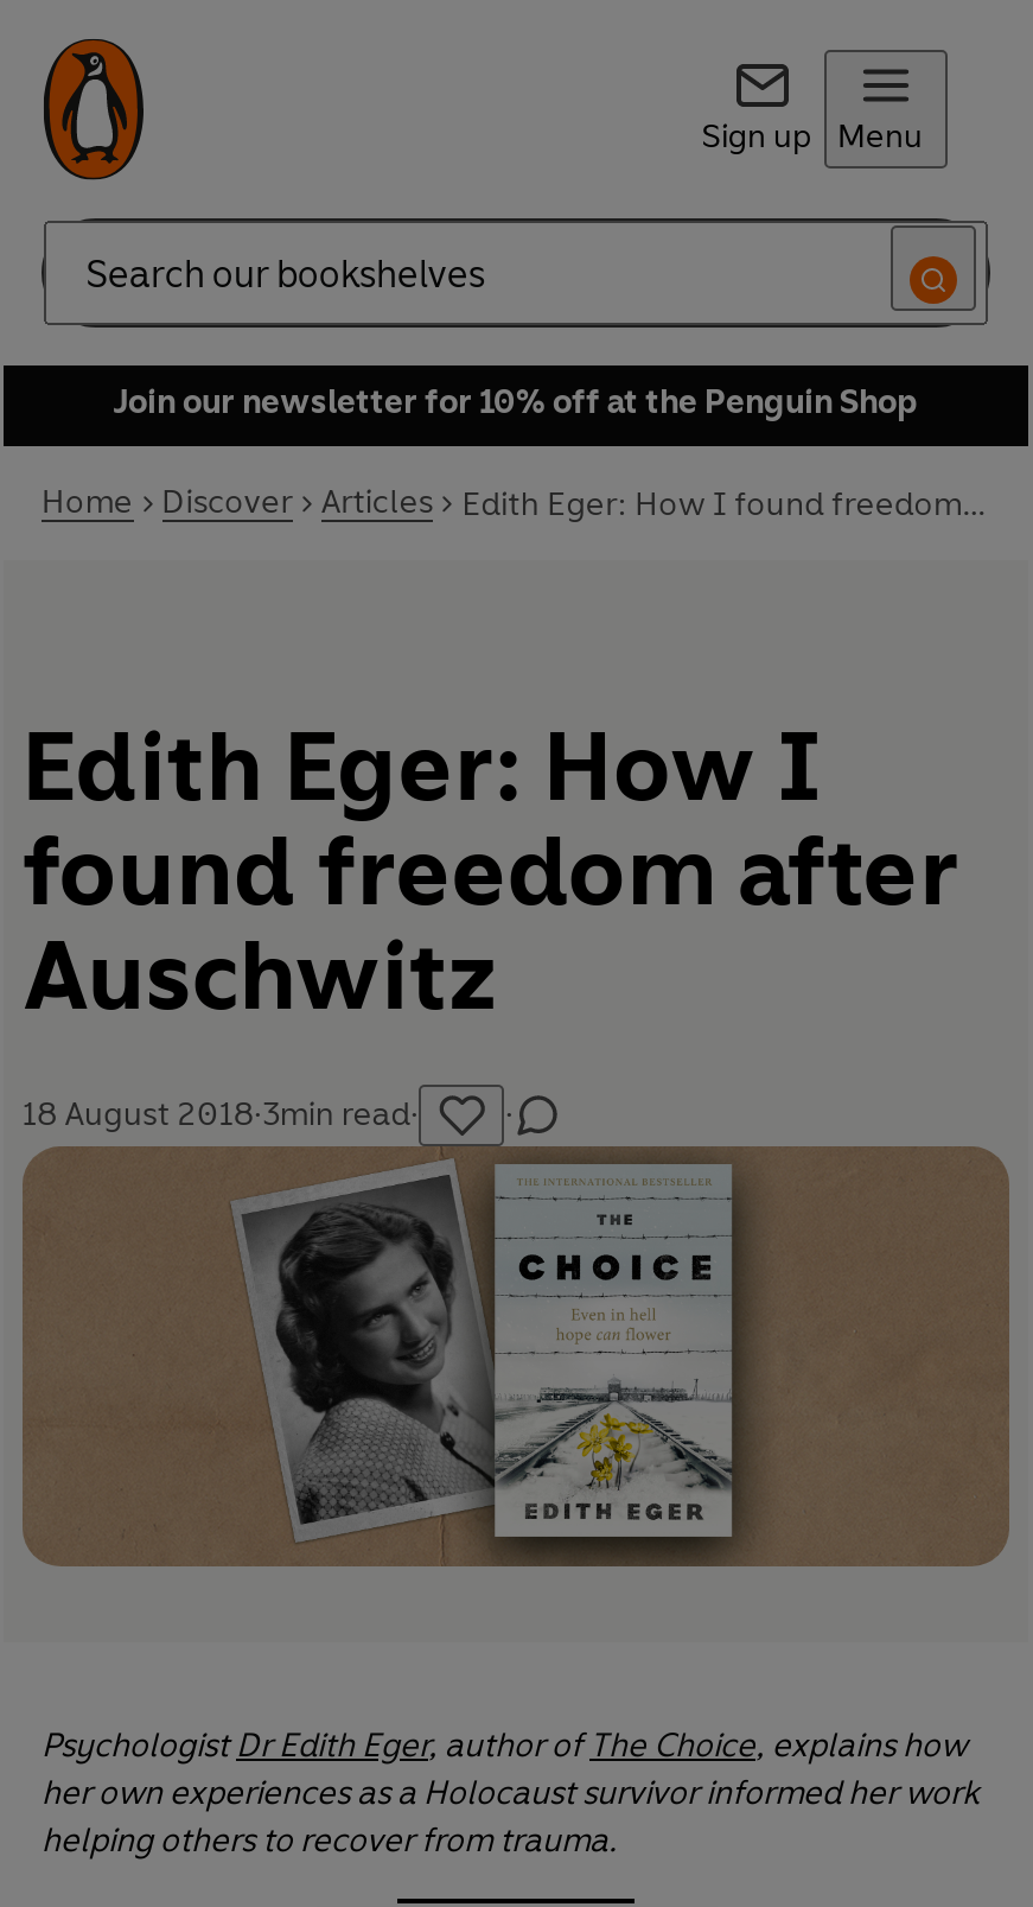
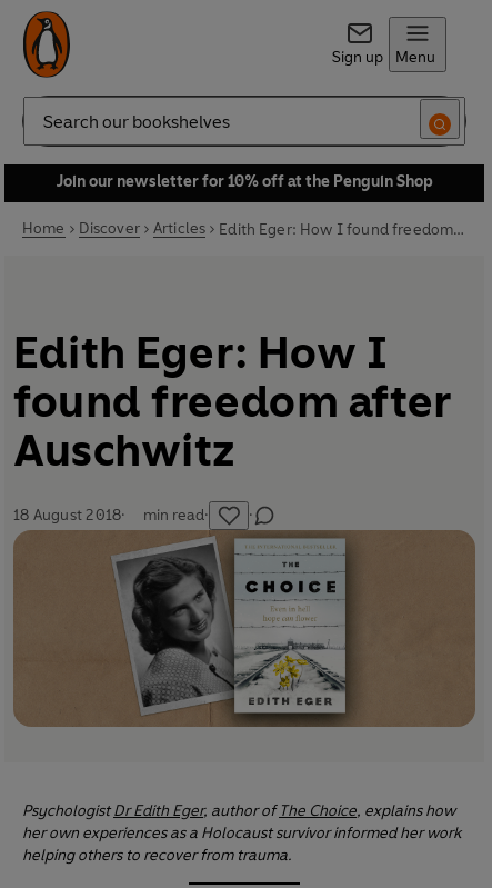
- 18 August 2018·3min read·
+ 18 August 2018·
+ min read·
